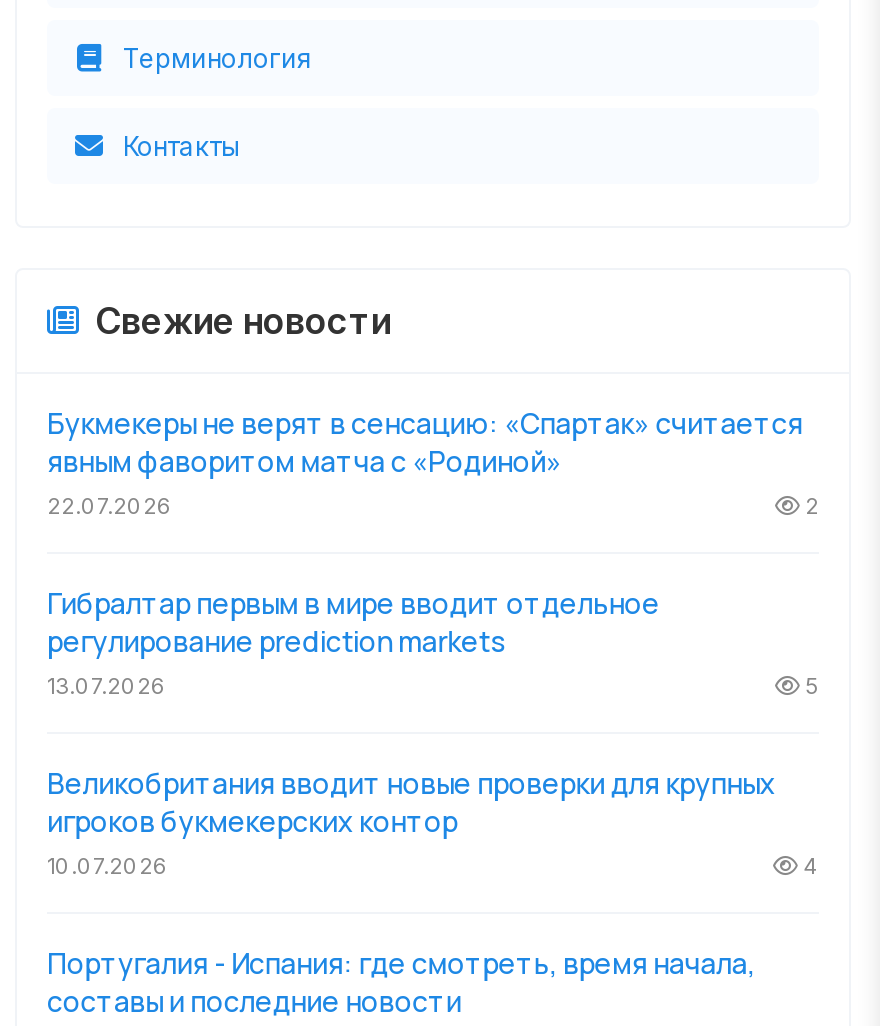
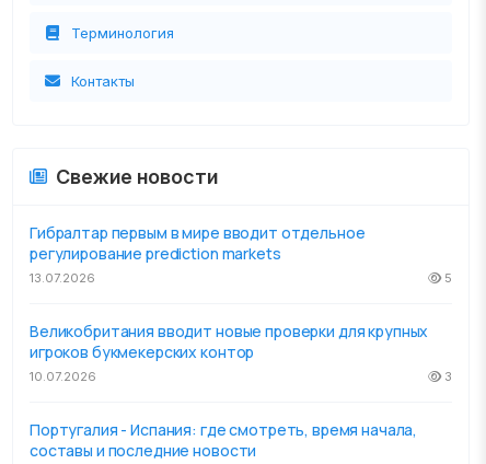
- Букмекеры не верят в сенсацию: «Спартак» считается
- явным фаворитом матча с «Родиной»
- 22.07.2026
- 2

- 4
+ 3
